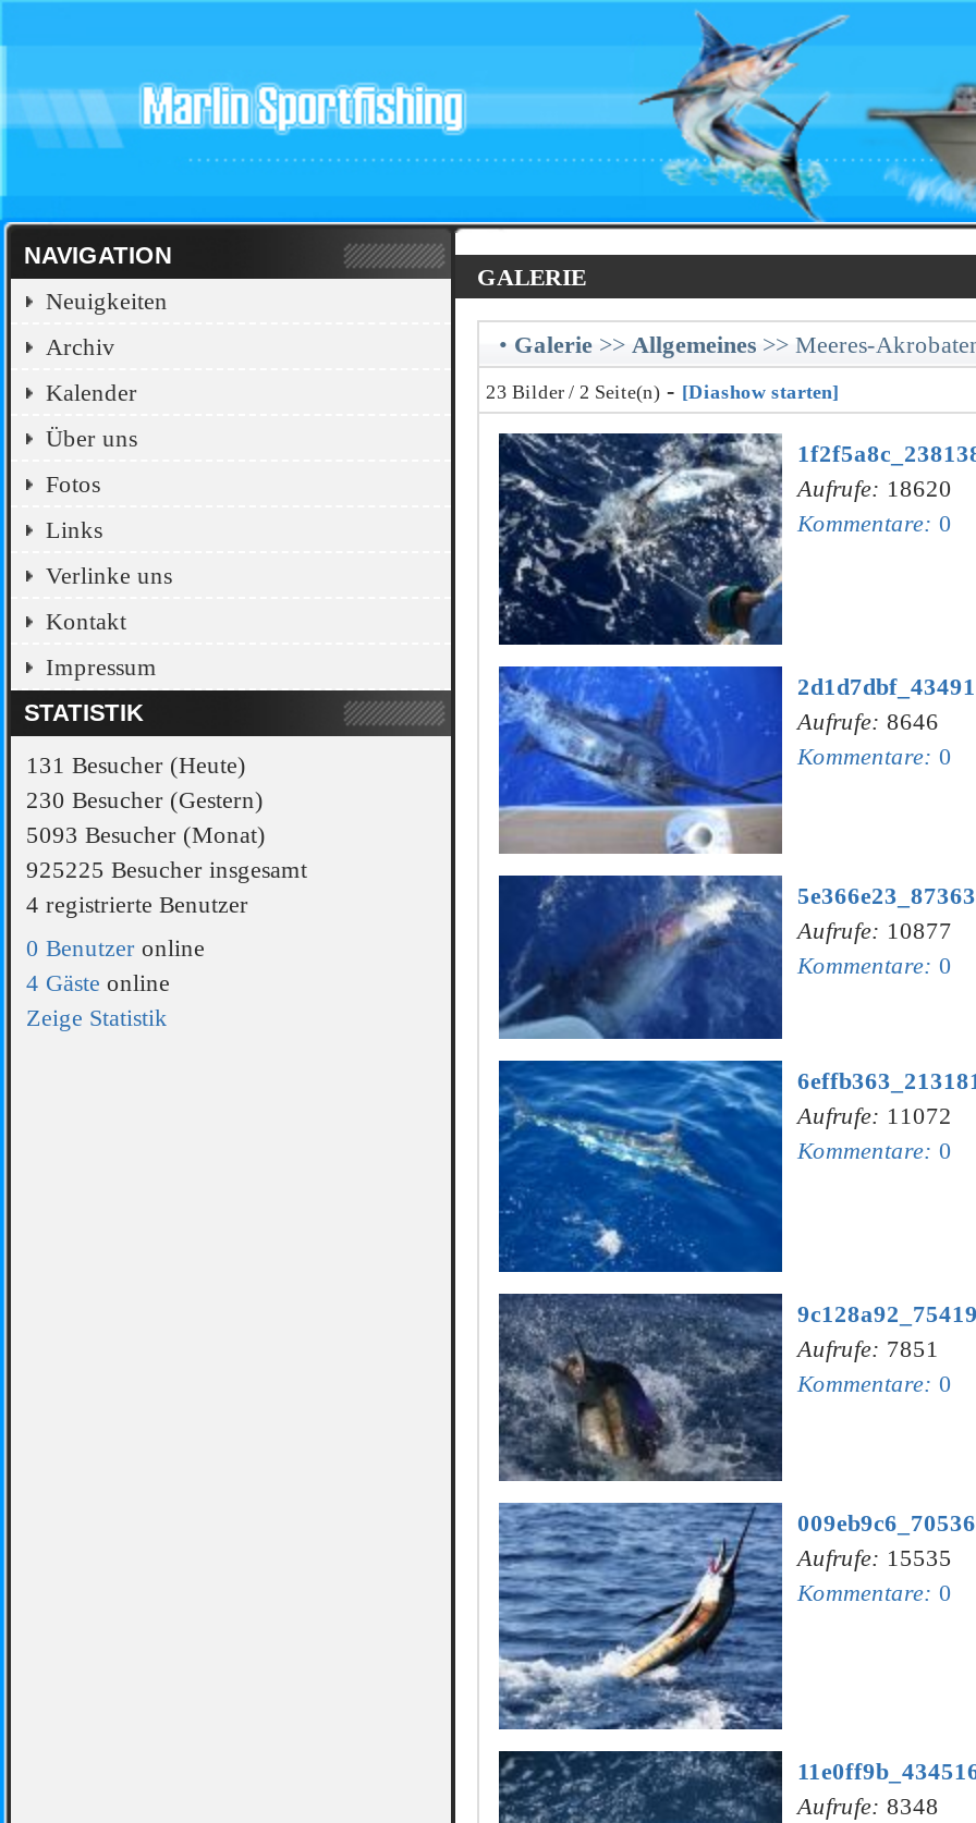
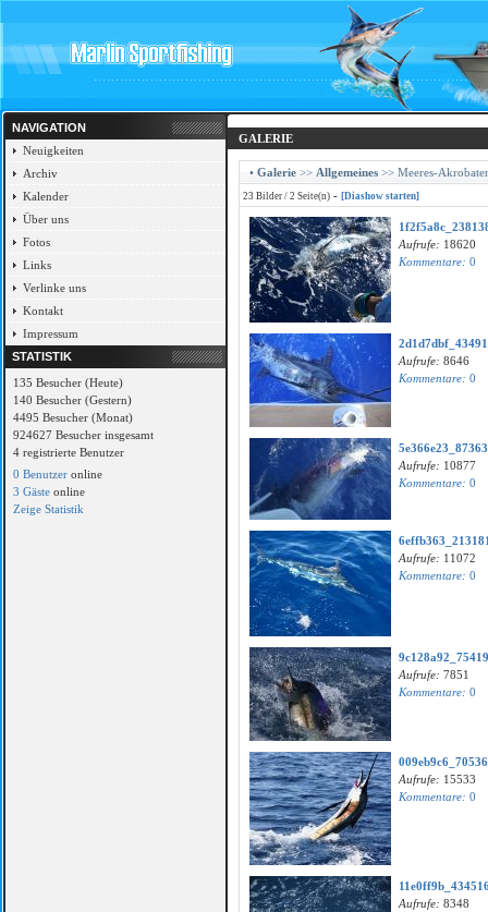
- 131 Besucher (Heute)
+ 135 Besucher (Heute)

- 230 Besucher (Gestern)
+ 140 Besucher (Gestern)

- 5093 Besucher (Monat)
+ 4495 Besucher (Monat)

- 925225 Besucher insgesamt
+ 924627 Besucher insgesamt

- 4 Gäste online
+ 3 Gäste online

- Aufrufe: 15535
+ Aufrufe: 15533
